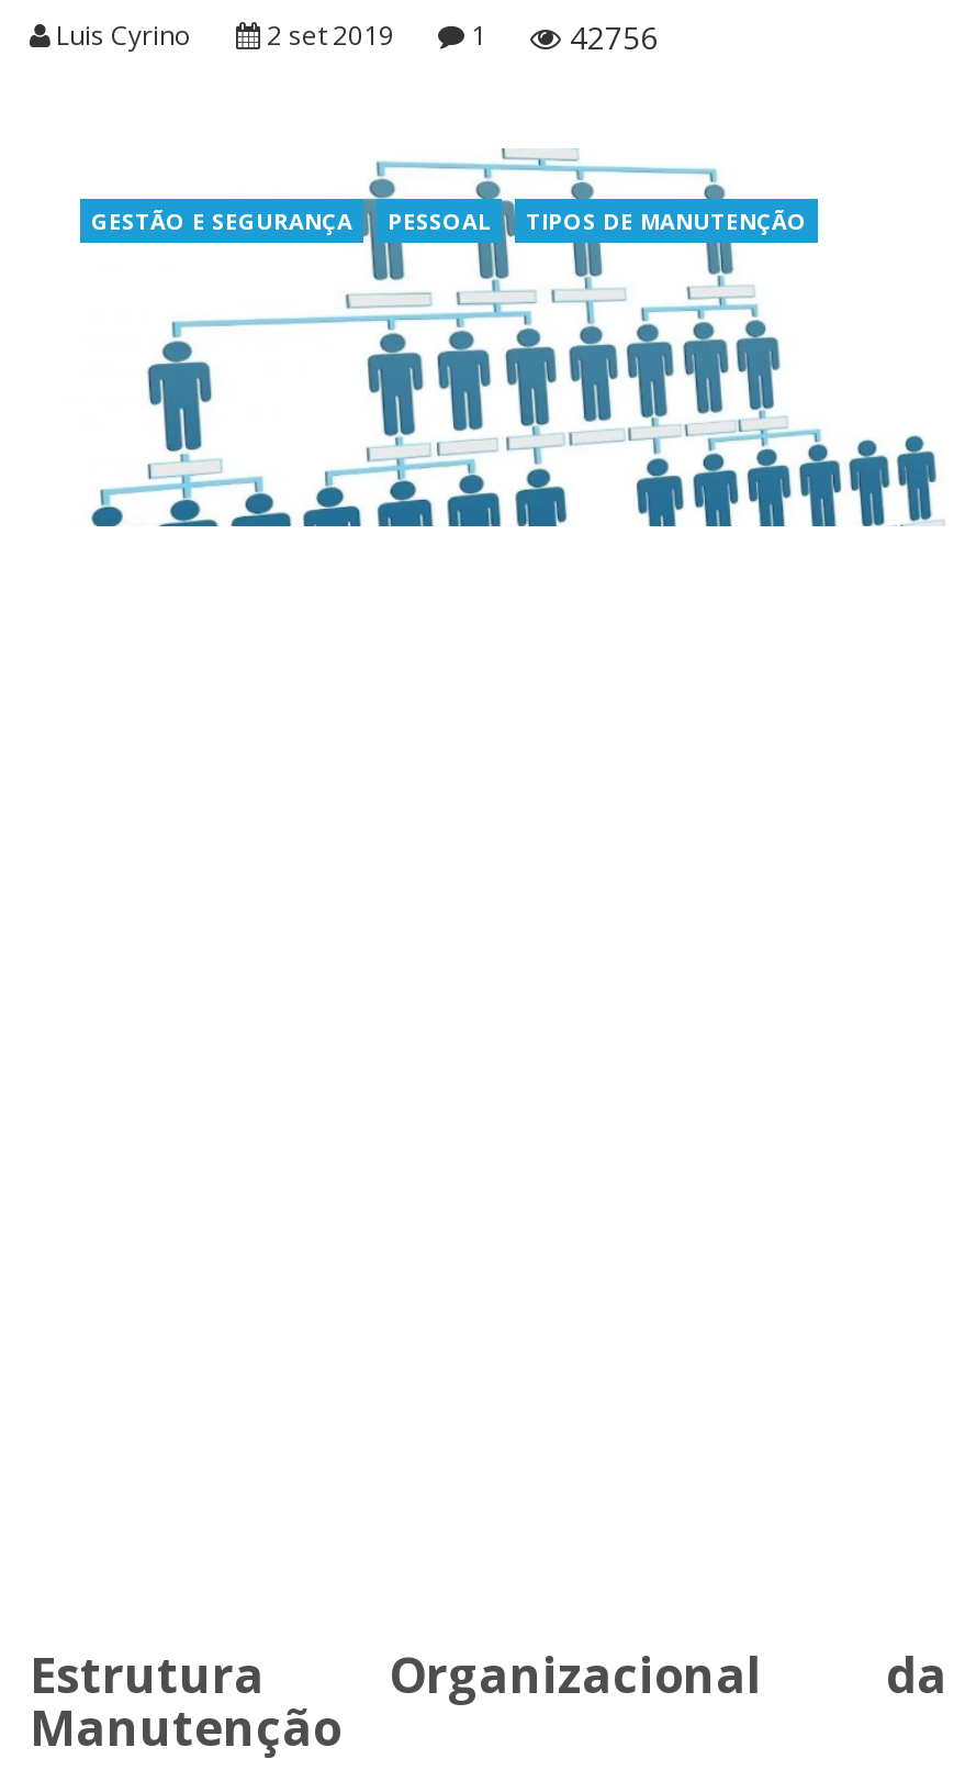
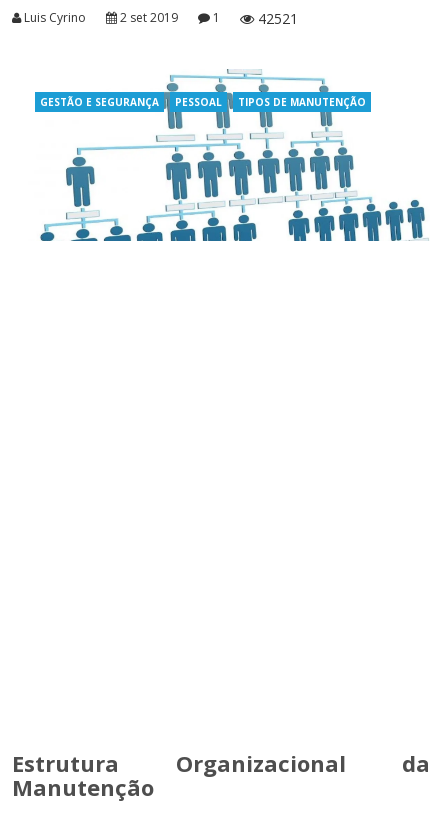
- Luis Cyrino 2 set 2019 1 42756
+ Luis Cyrino 2 set 2019 1 42521
